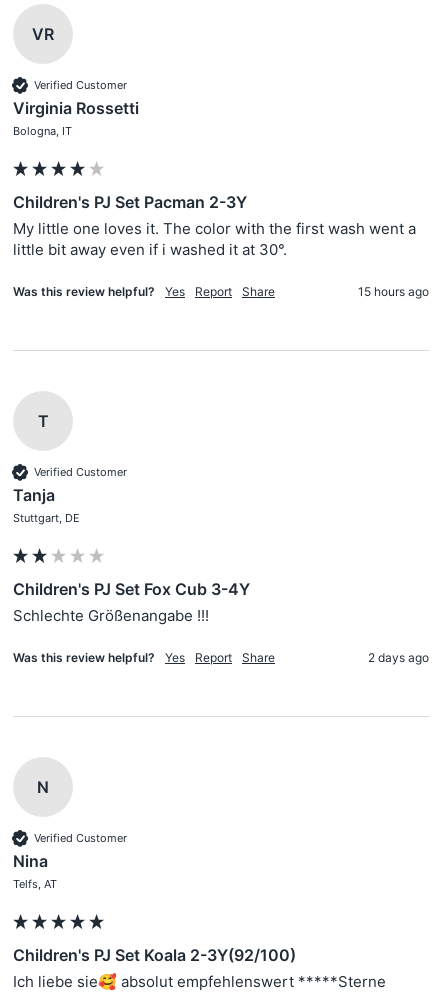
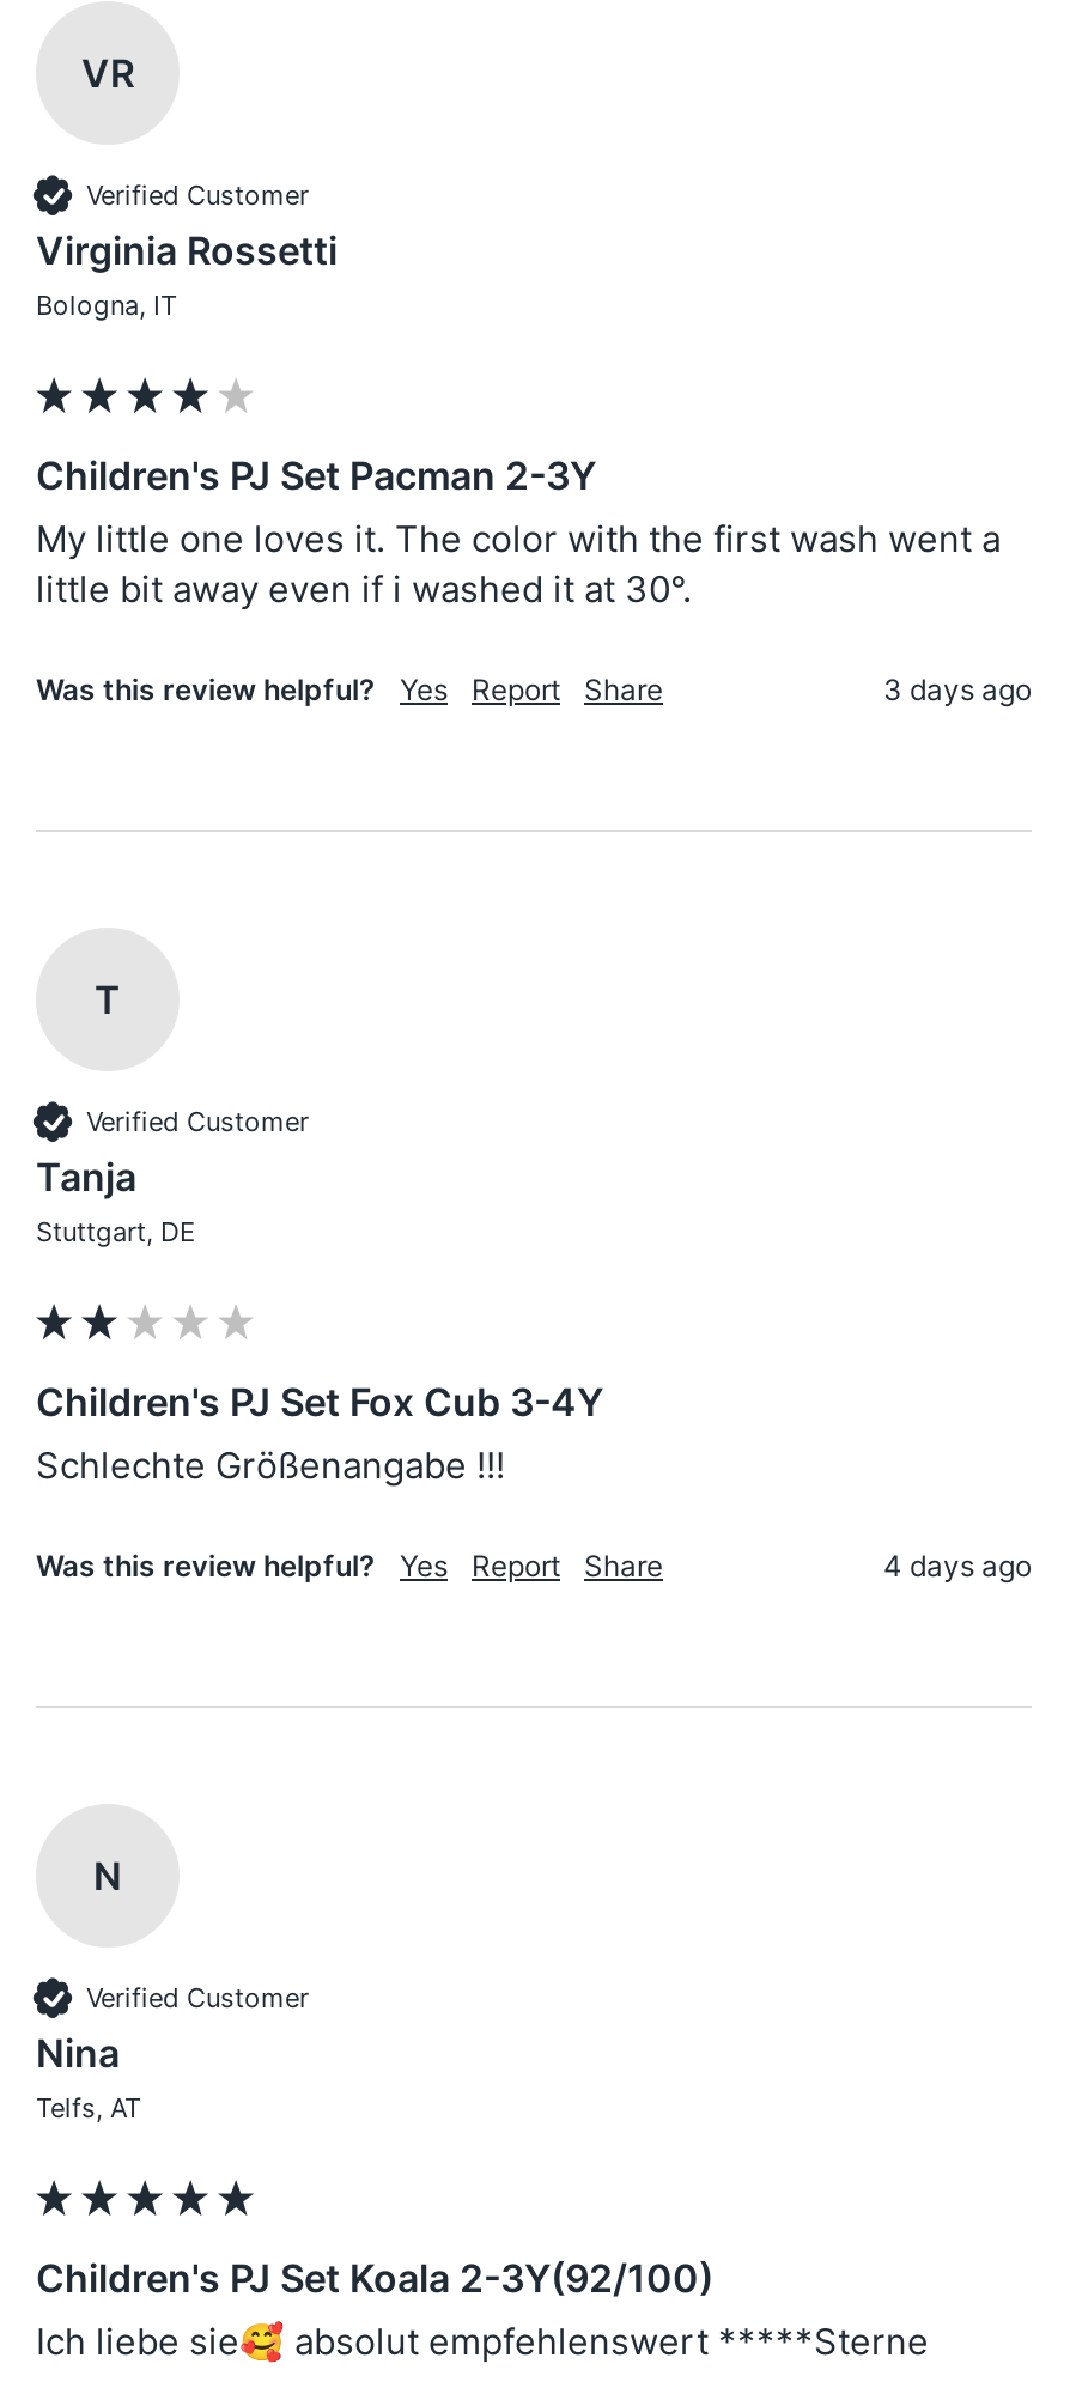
- 15 hours ago
+ 3 days ago

- 2 days ago
+ 4 days ago
